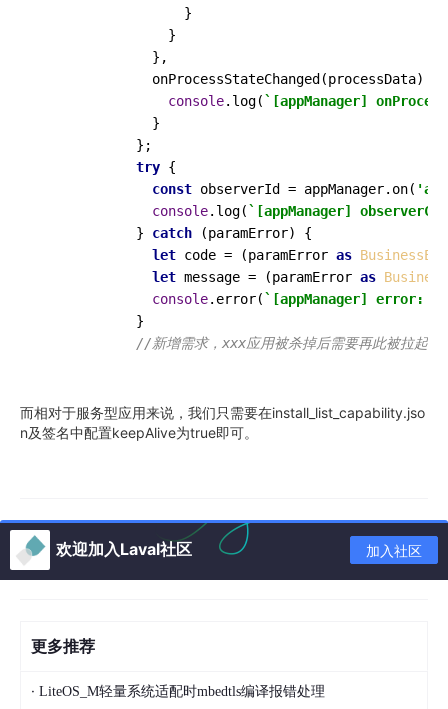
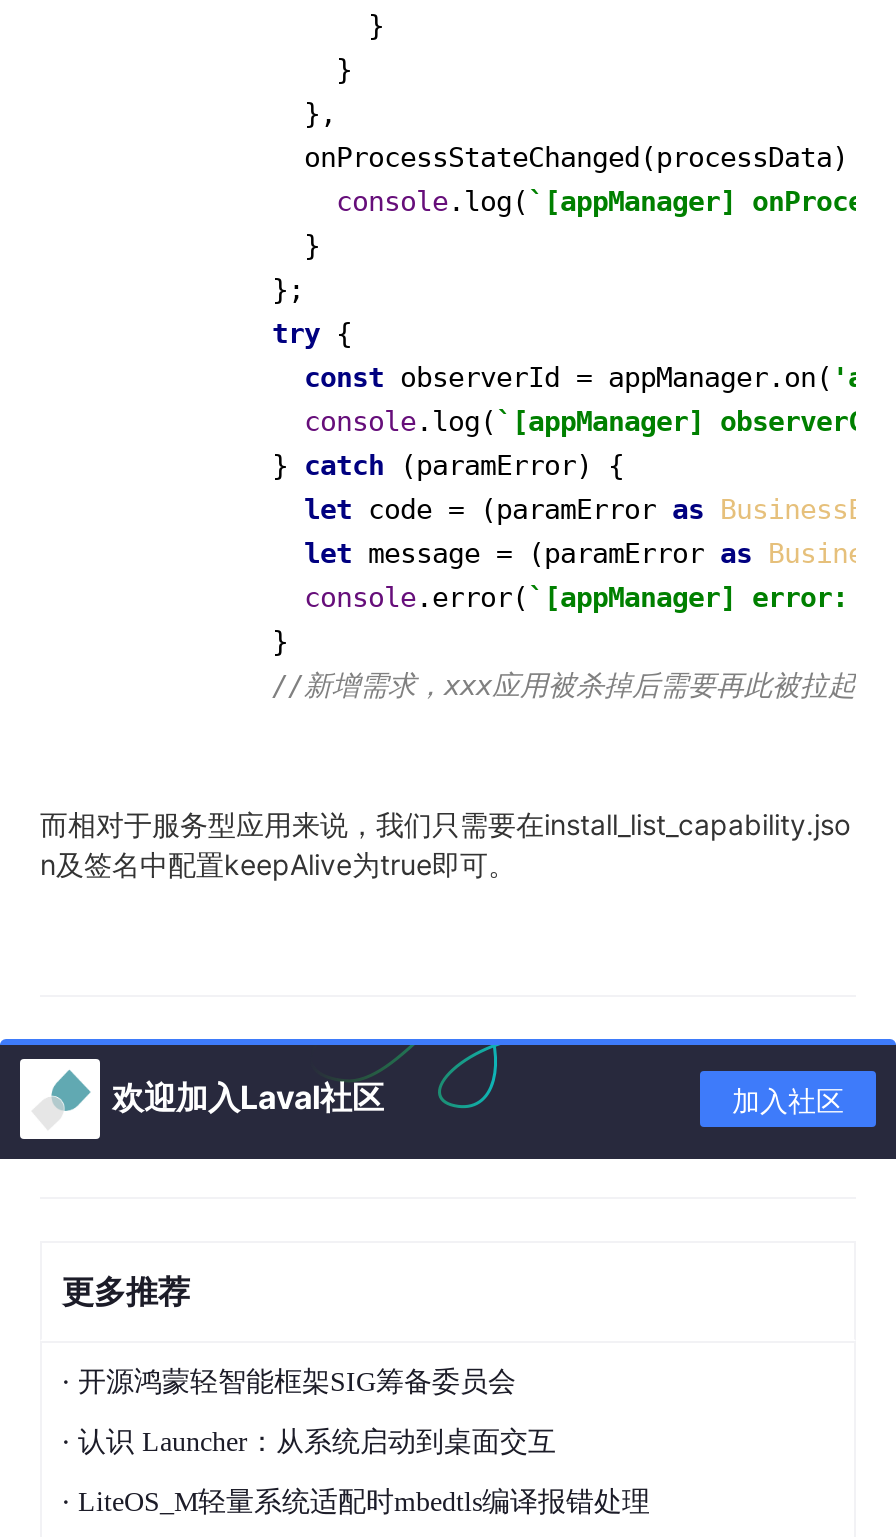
+ ·开源鸿蒙轻智能框架SIG筹备委员会
+ ·认识 Launcher：从系统启动到桌面交互
